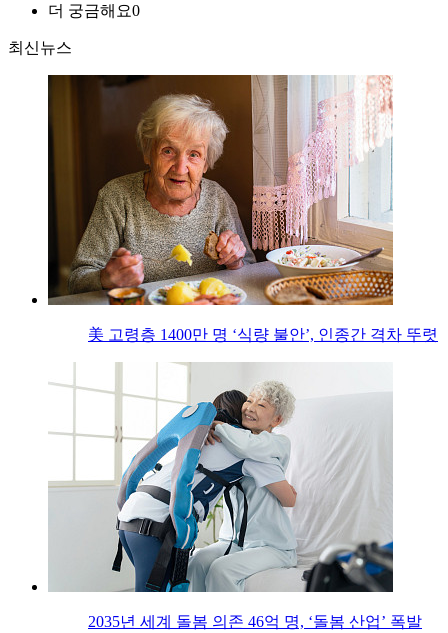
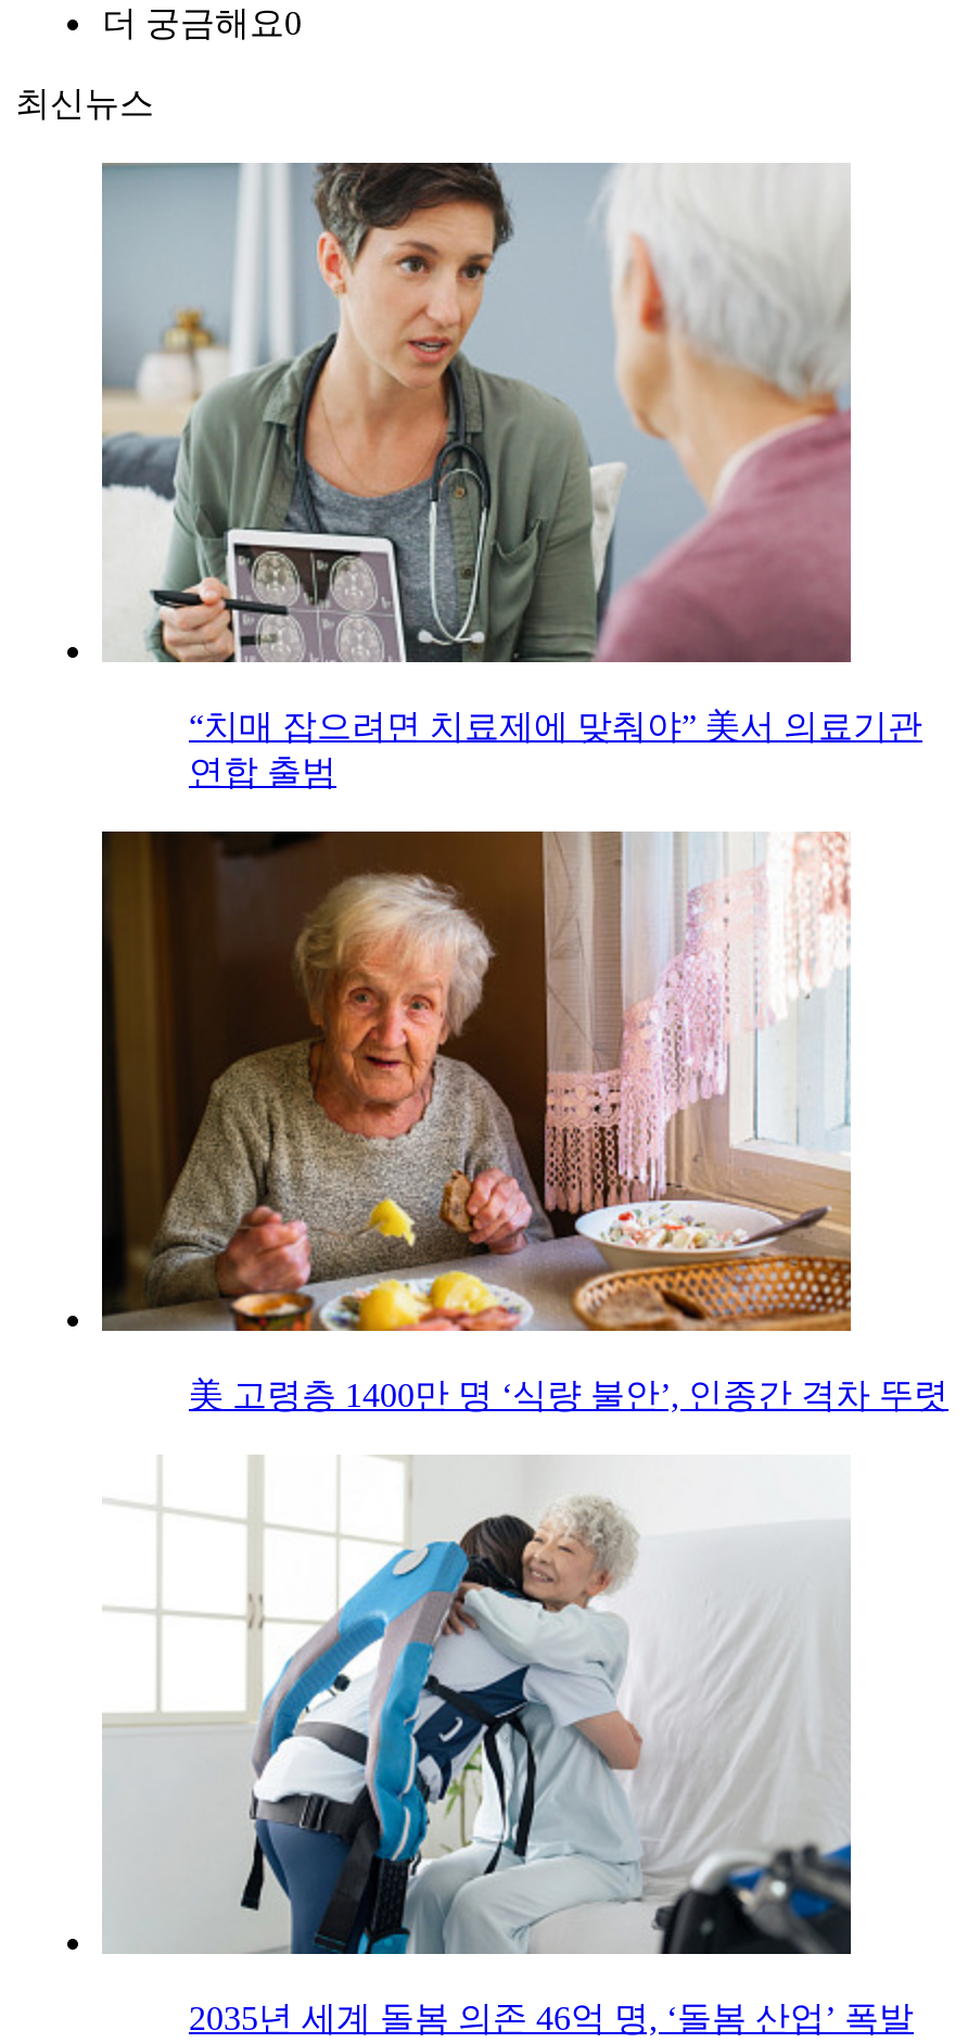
+ [image]
+ “치매 잡으려면 치료제에 맞춰야” 美서 의료기관
+ 연합 출범
